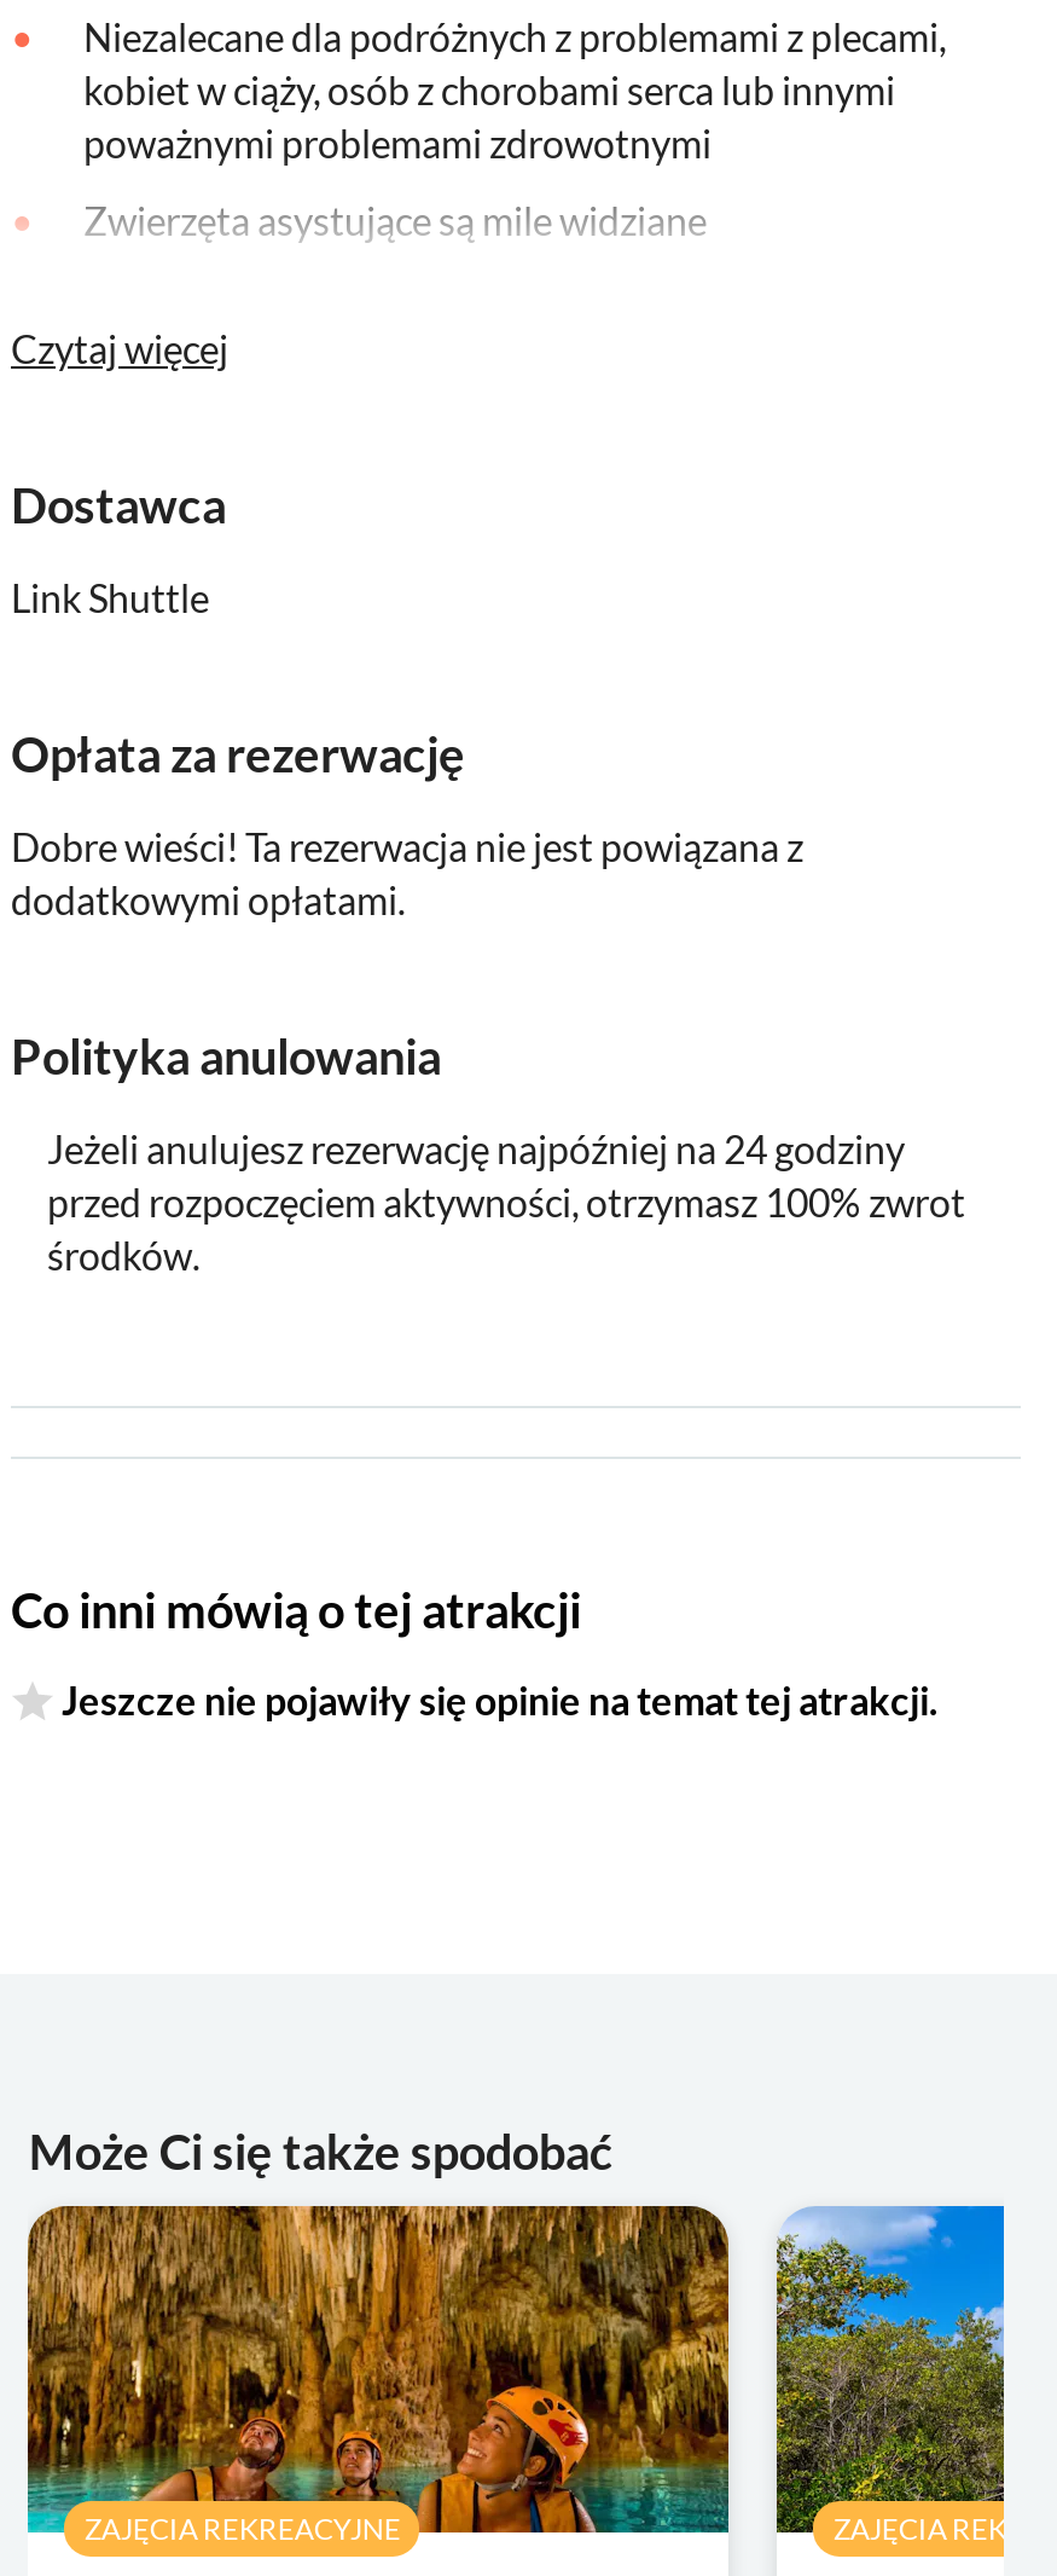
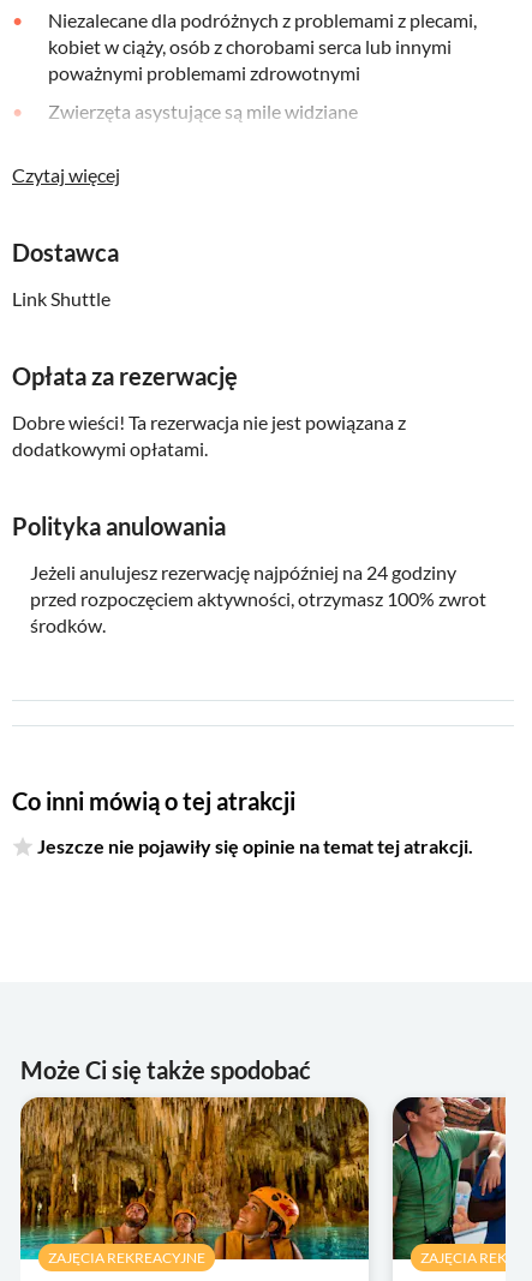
- [image]
+ [image]
